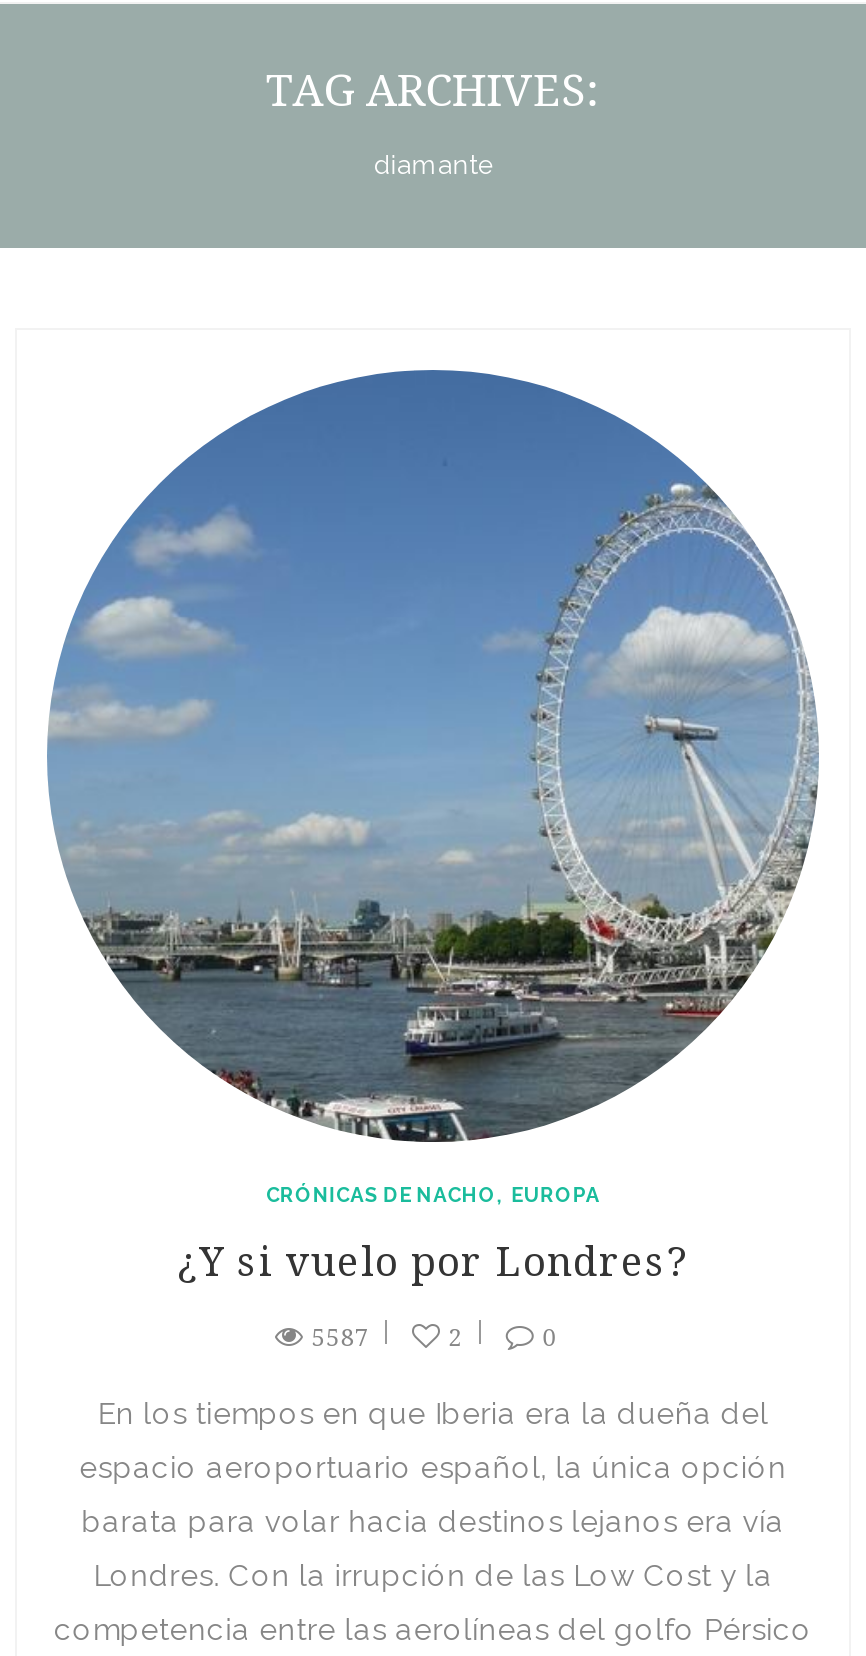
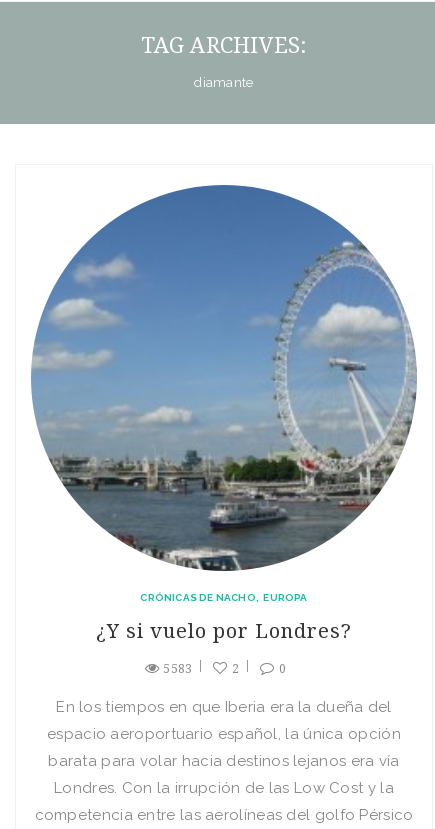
- 5587
+ 5583
